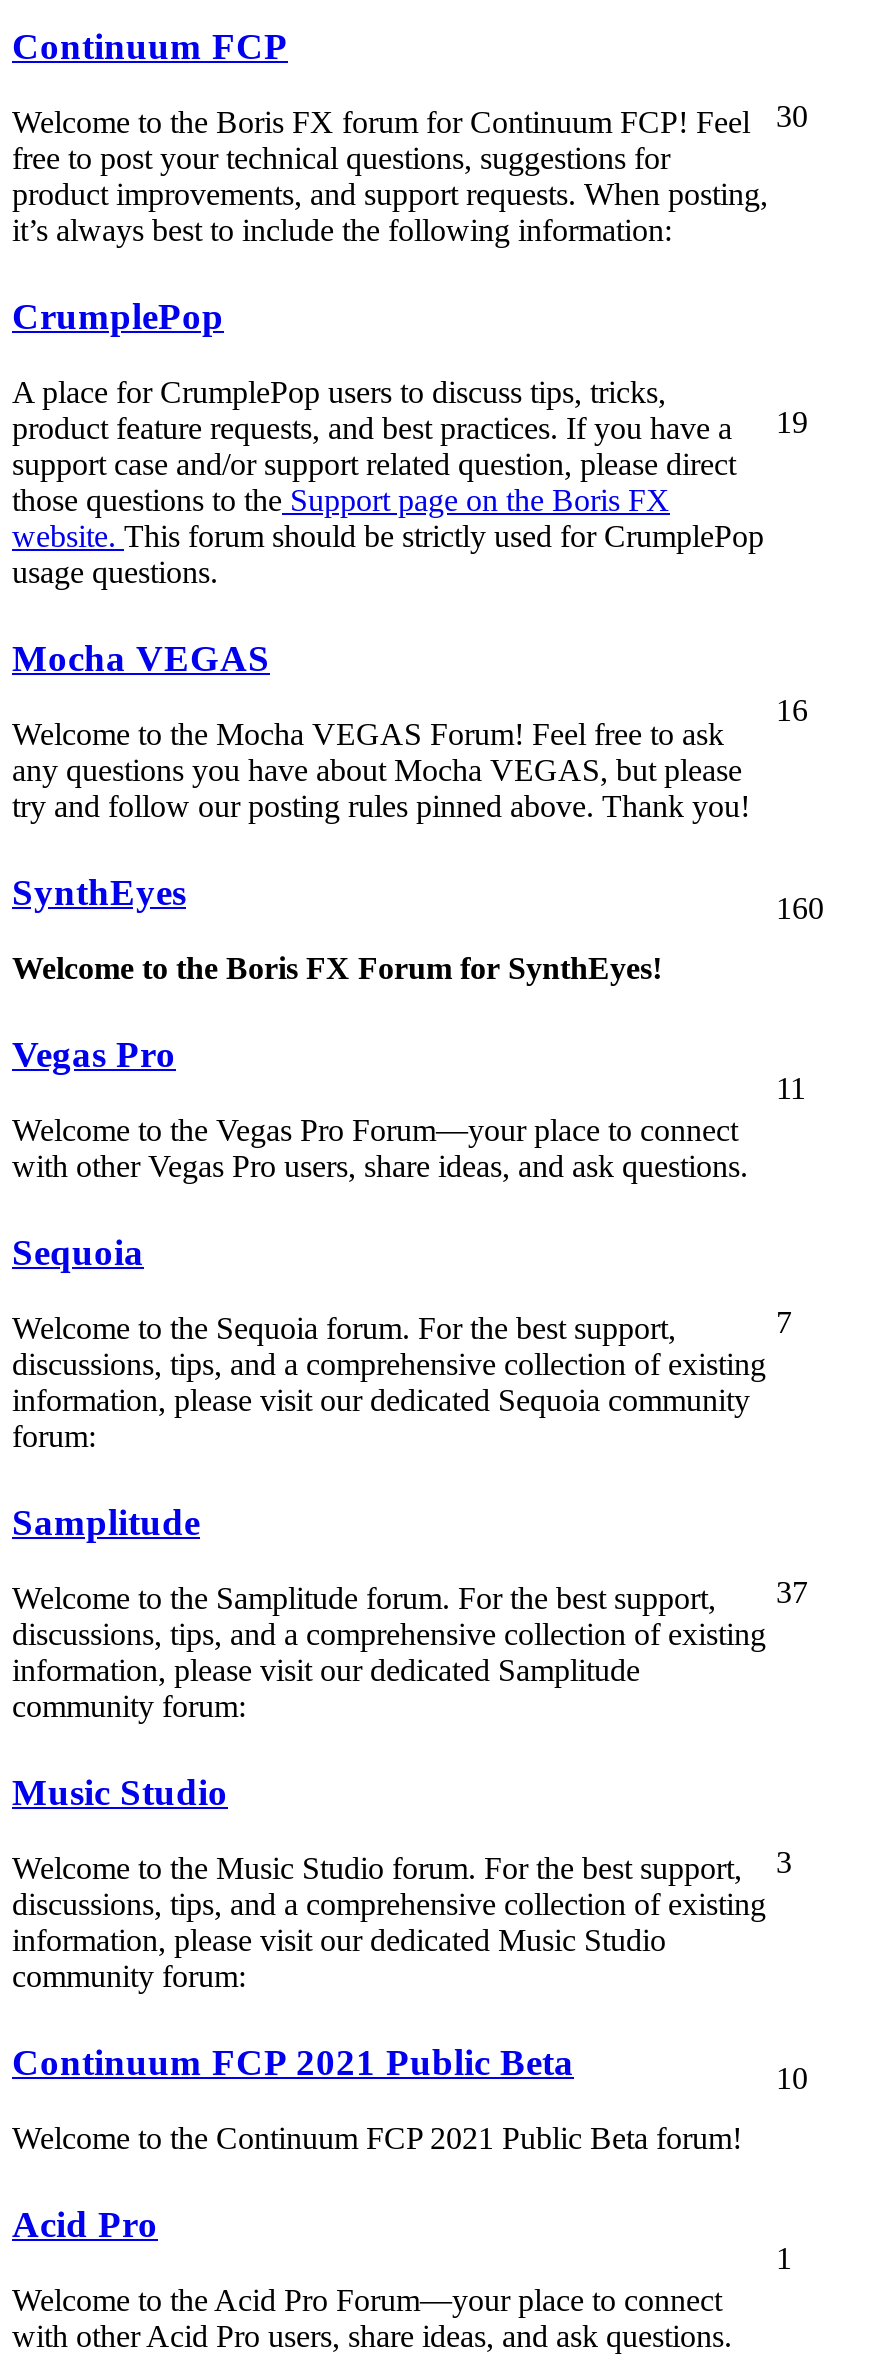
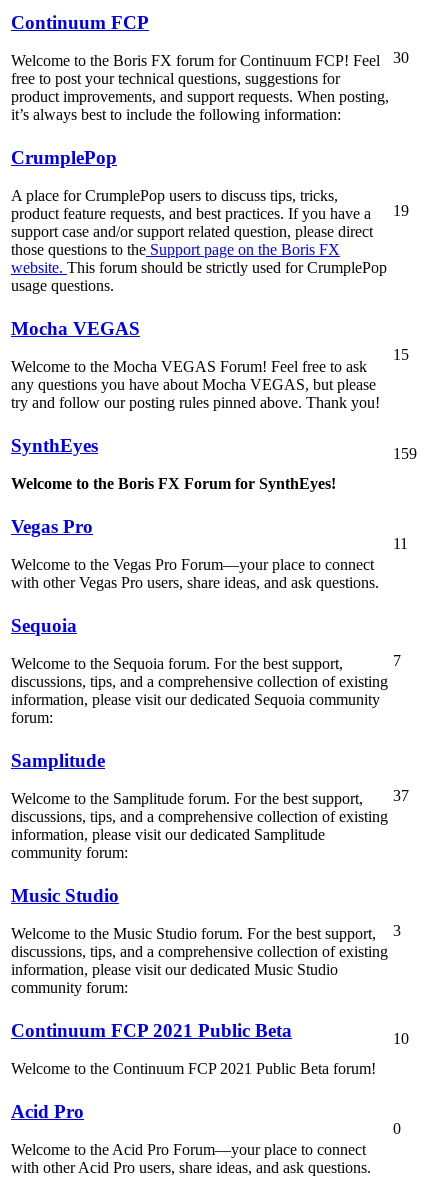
- 16
+ 15

- 160
+ 159

- 1
+ 0
